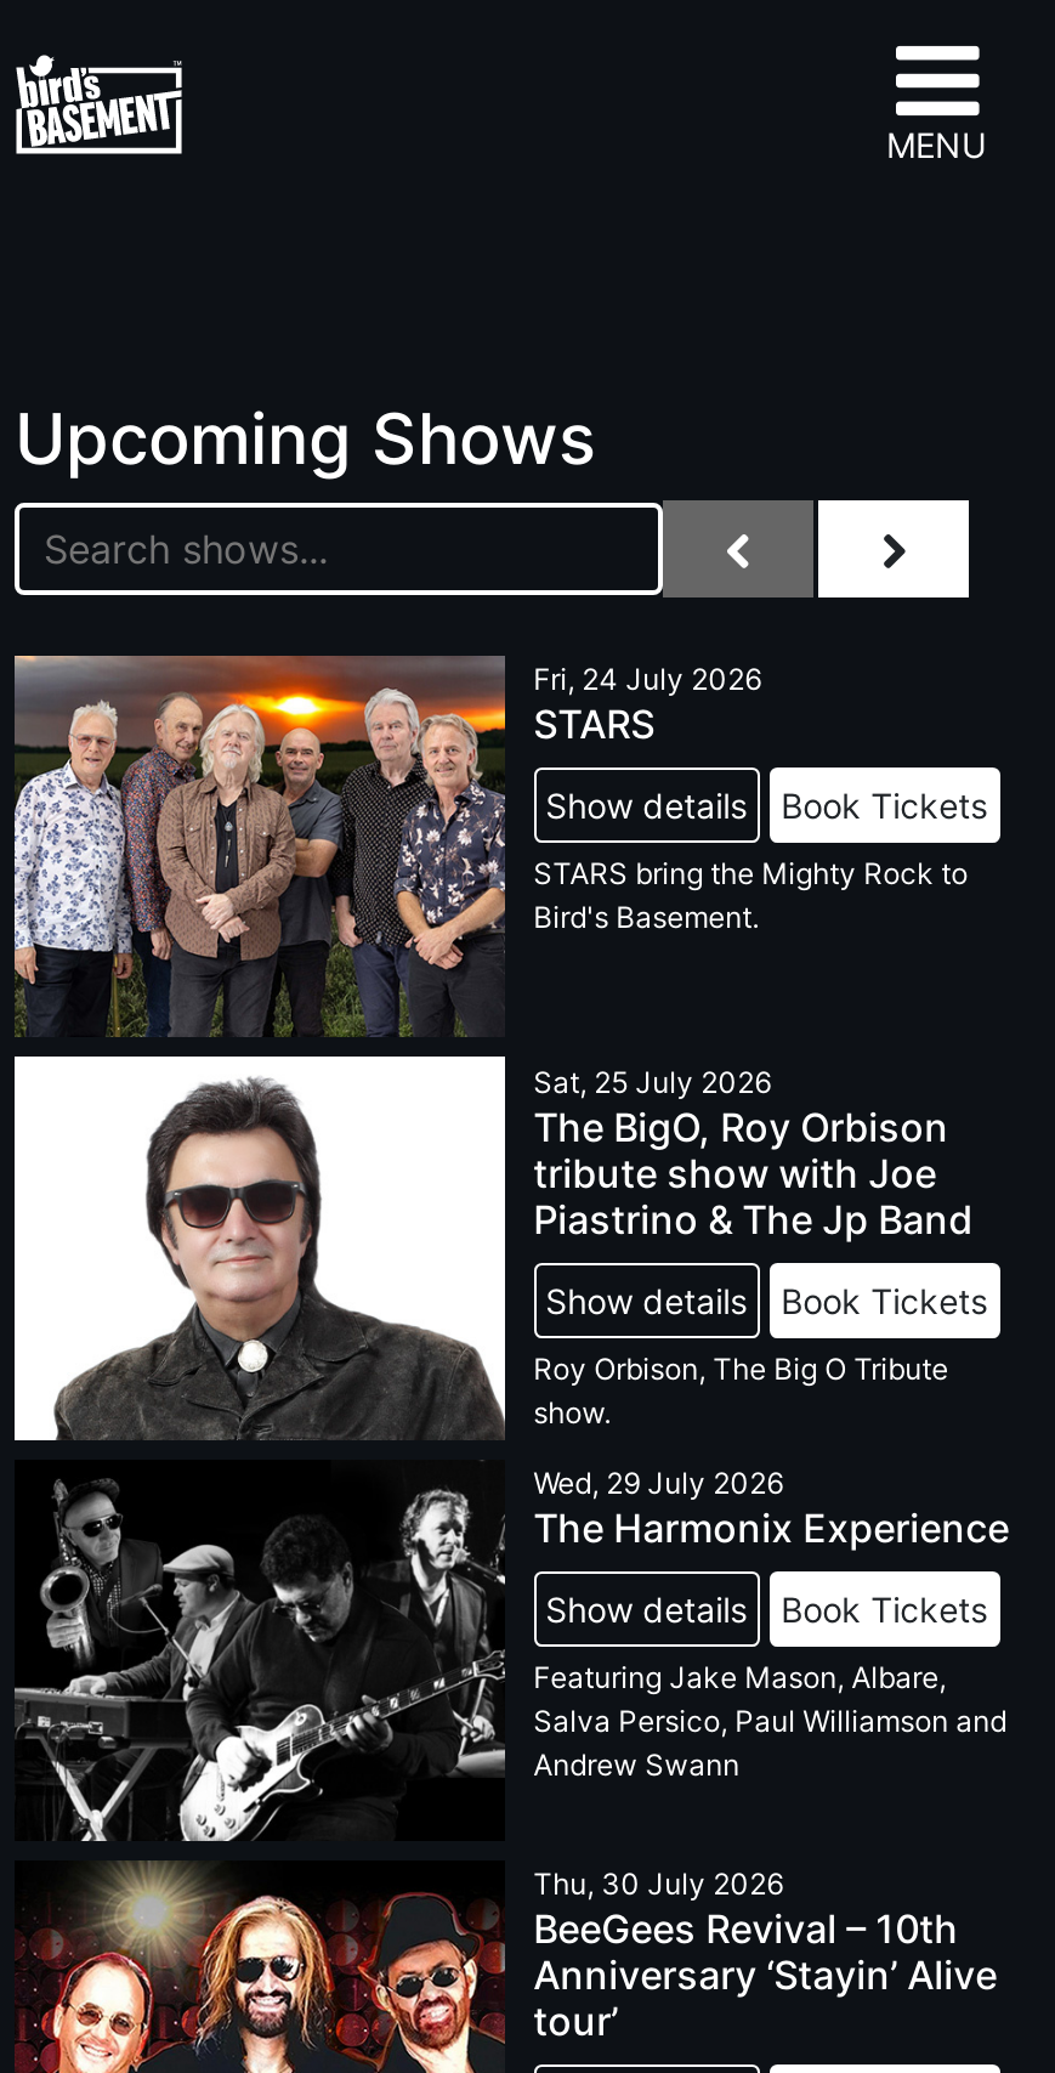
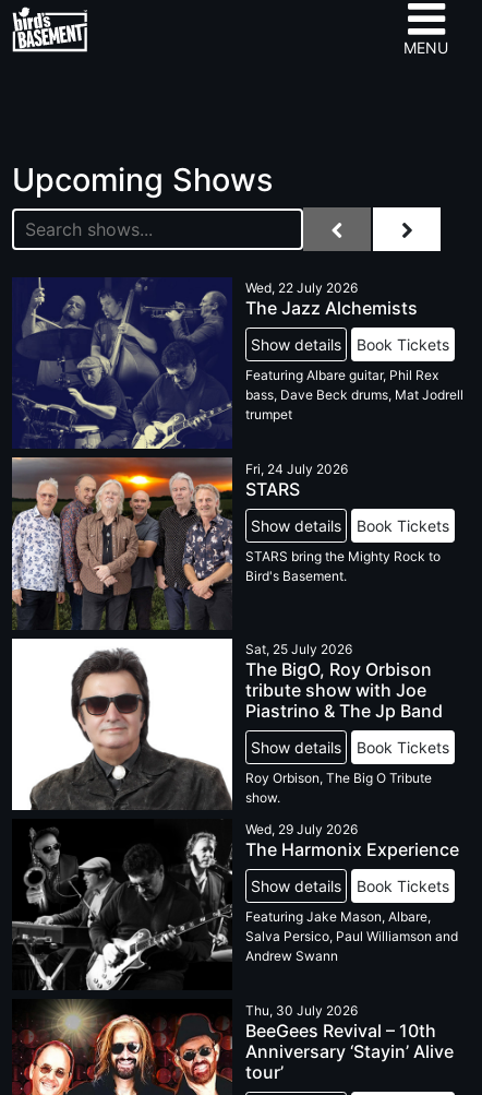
+ [image]
+ Wed, 22 July 2026
+ The Jazz Alchemists
+ Show details
+ Book Tickets
+ Featuring Albare guitar, Phil Rex
+ bass, Dave Beck drums, Mat Jodrell
+ trumpet
